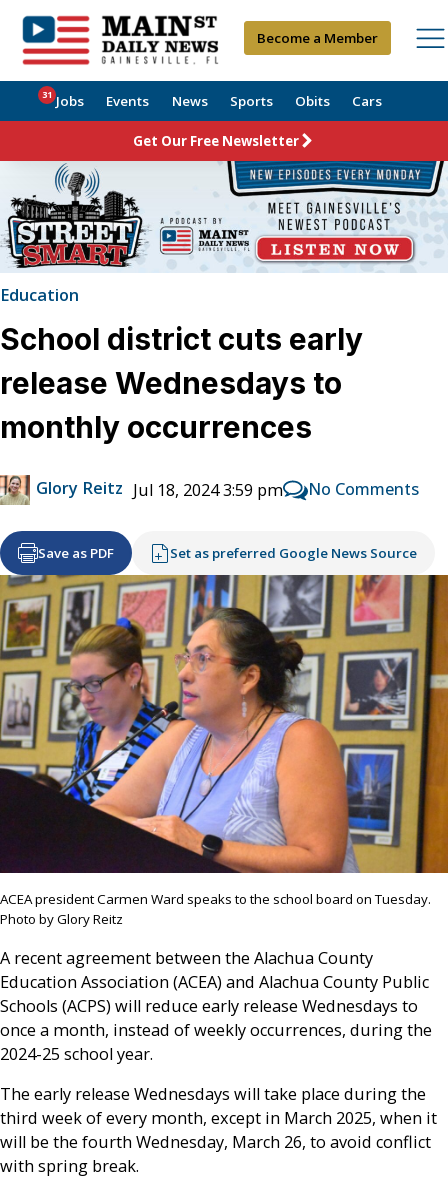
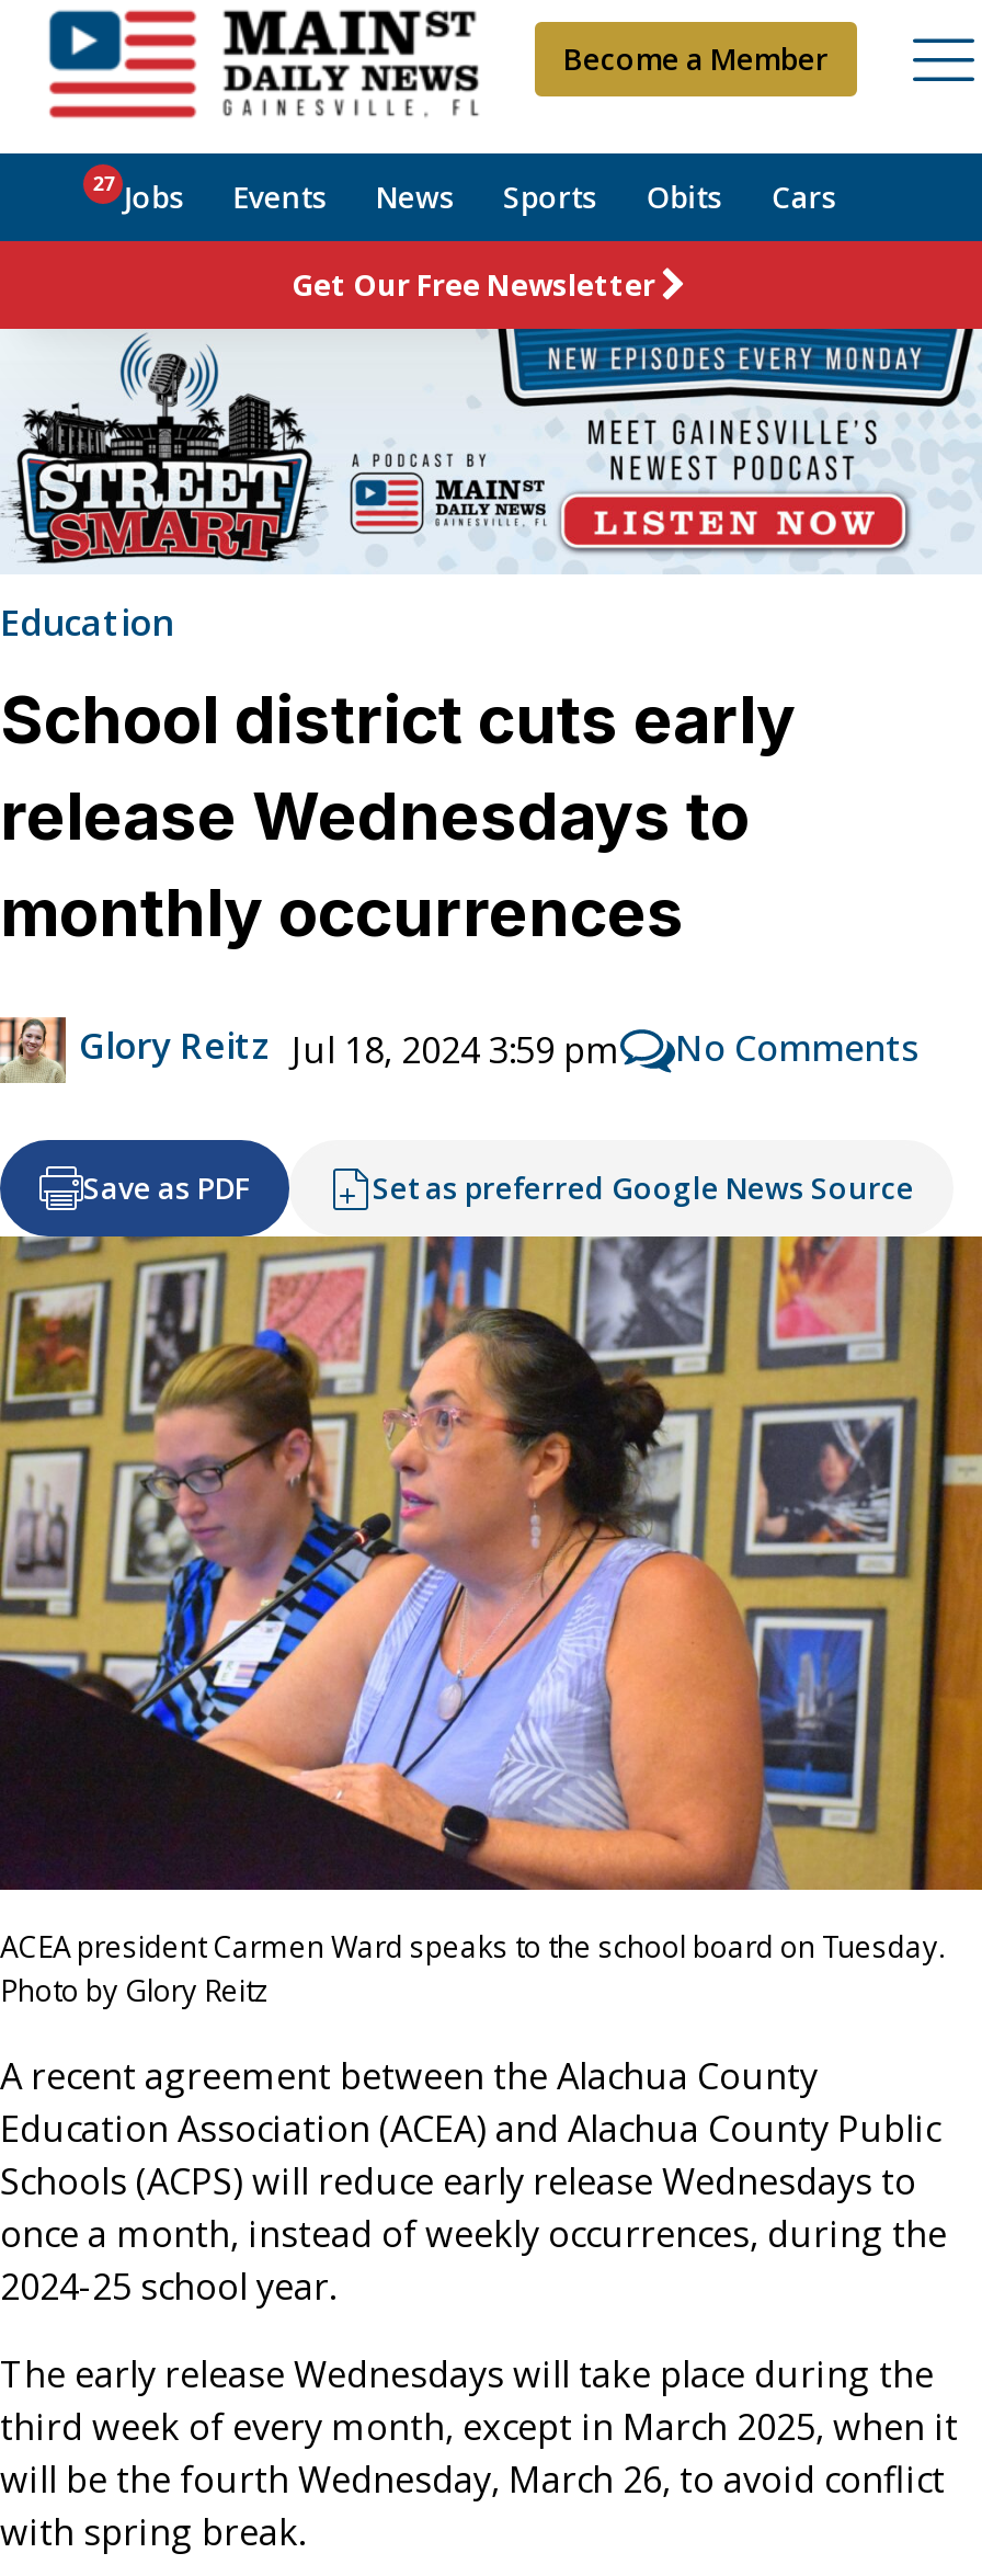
- 31 Jobs Events News Sports Obits Cars
+ 27 Jobs Events News Sports Obits Cars
